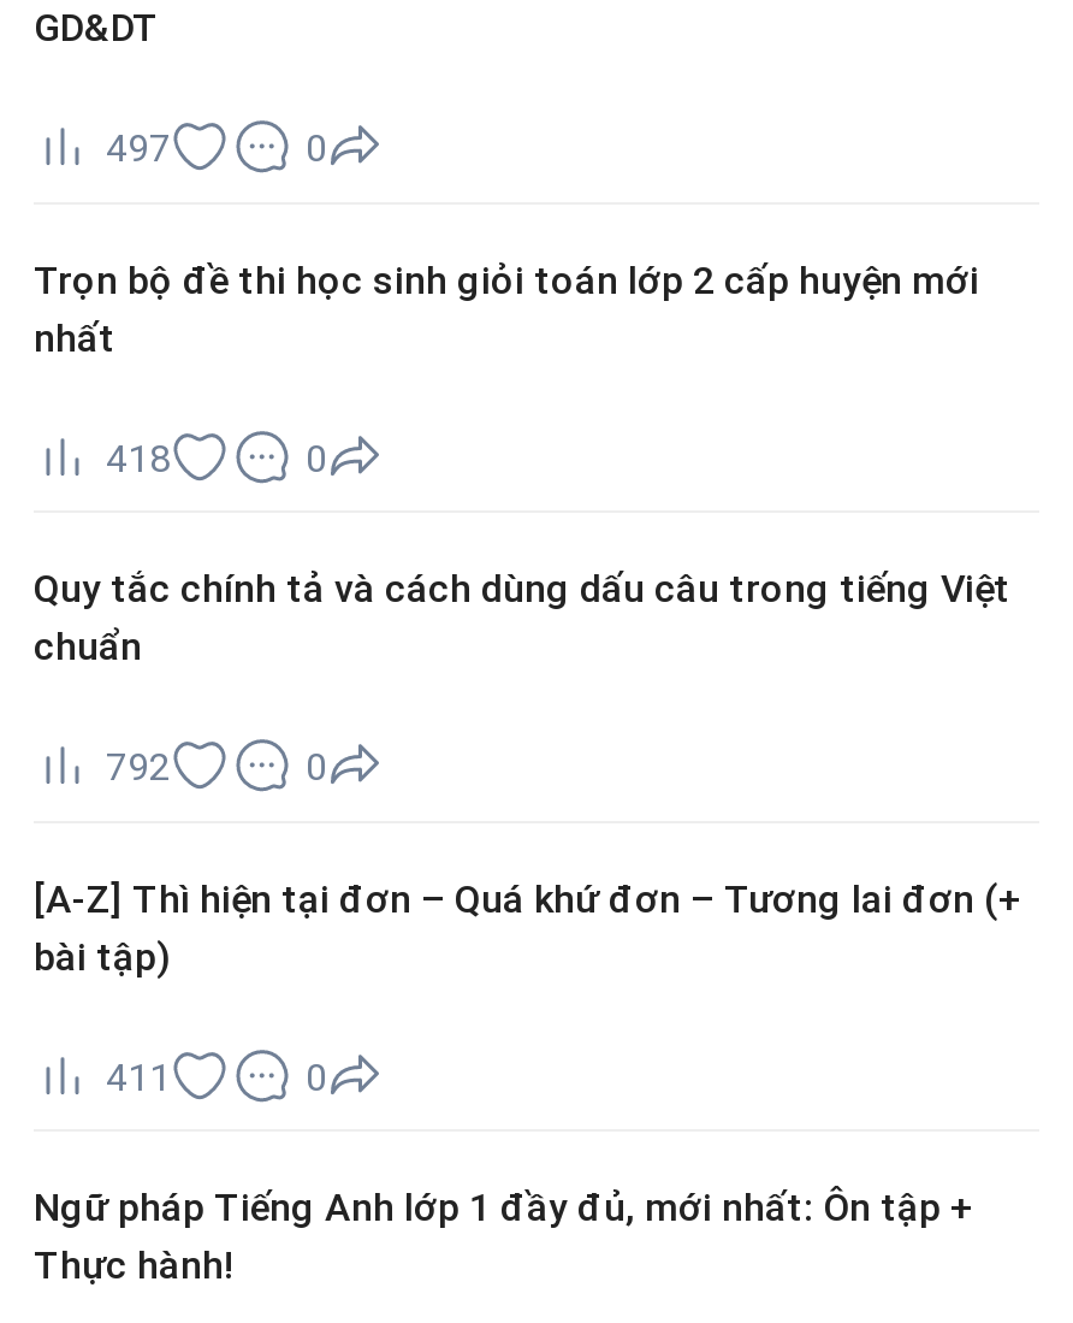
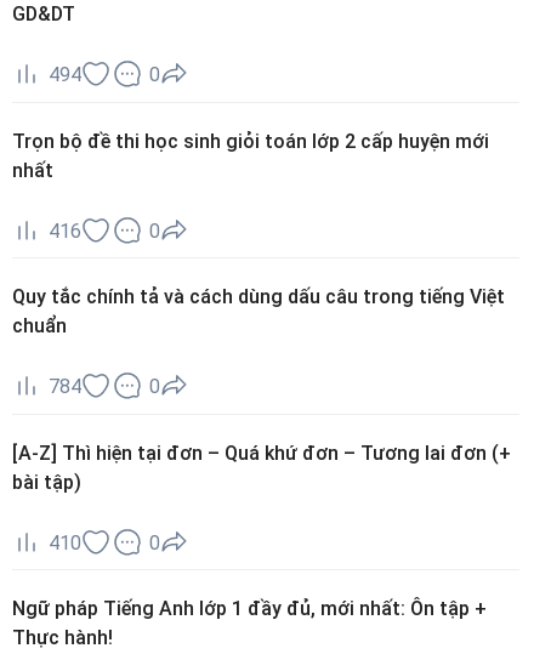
- 497
+ 494

- 418
+ 416

- 792
+ 784

- 411
+ 410
